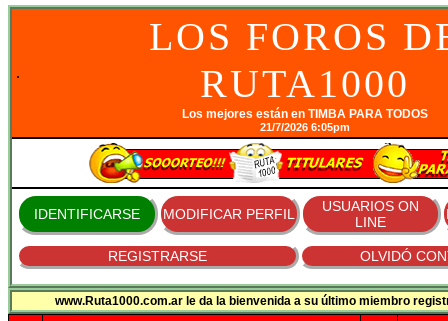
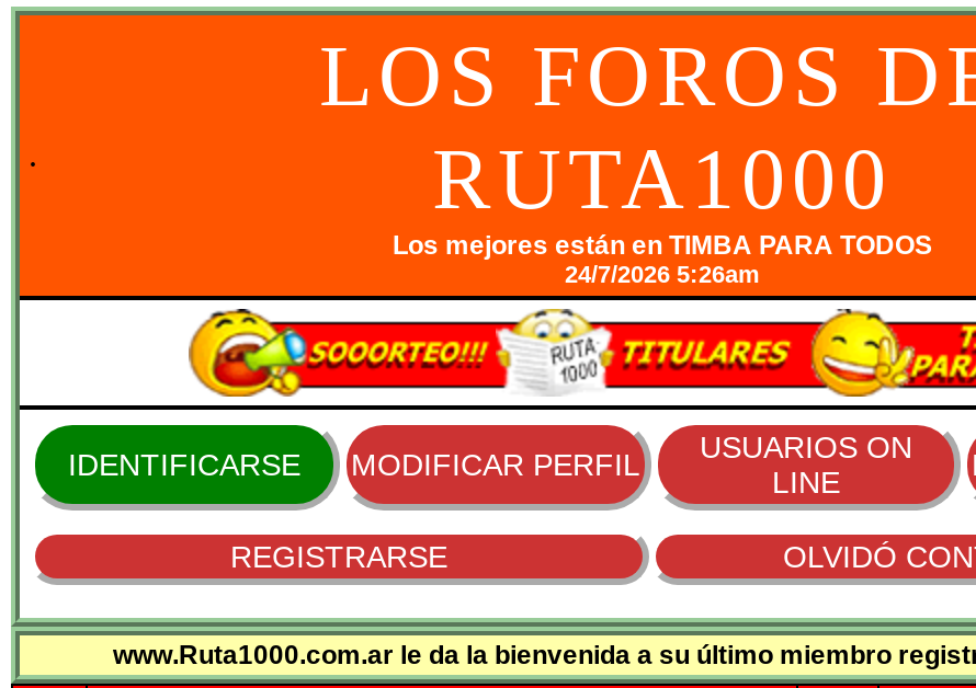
- 21/7/2026 6:05pm
+ 24/7/2026 5:26am
